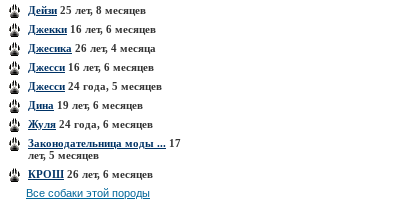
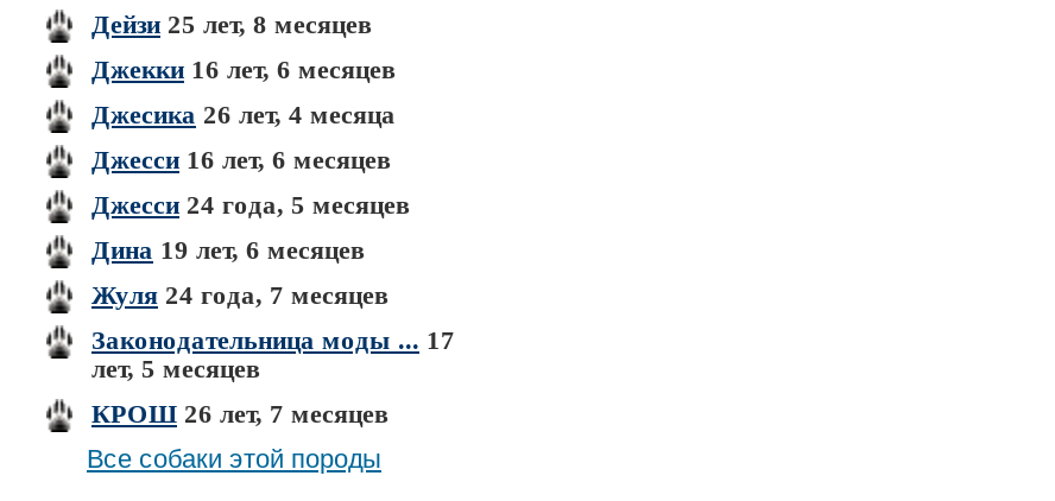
- Жуля 24 года, 6 месяцев
+ Жуля 24 года, 7 месяцев

- КРОШ 26 лет, 6 месяцев
+ КРОШ 26 лет, 7 месяцев
